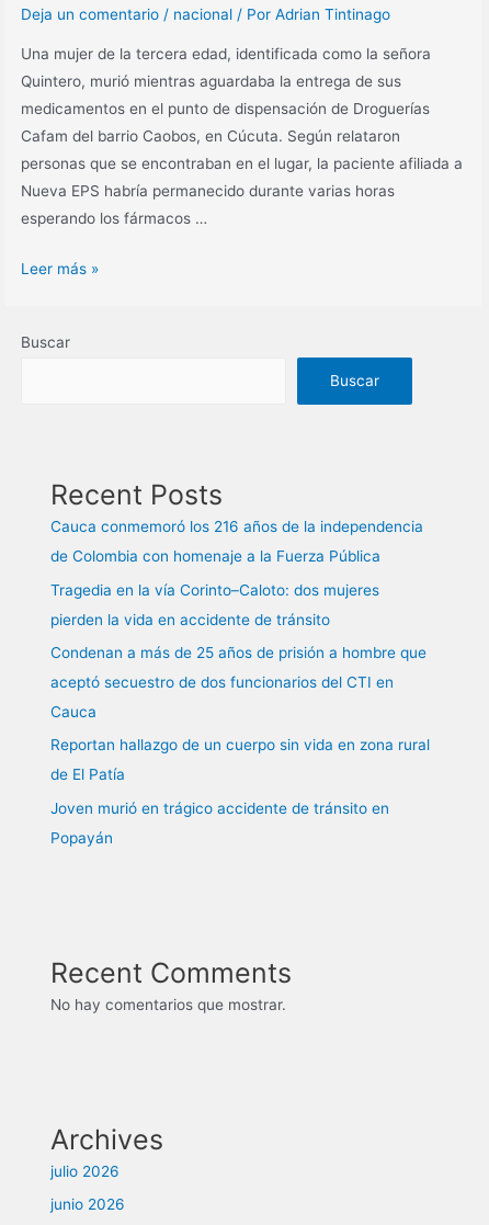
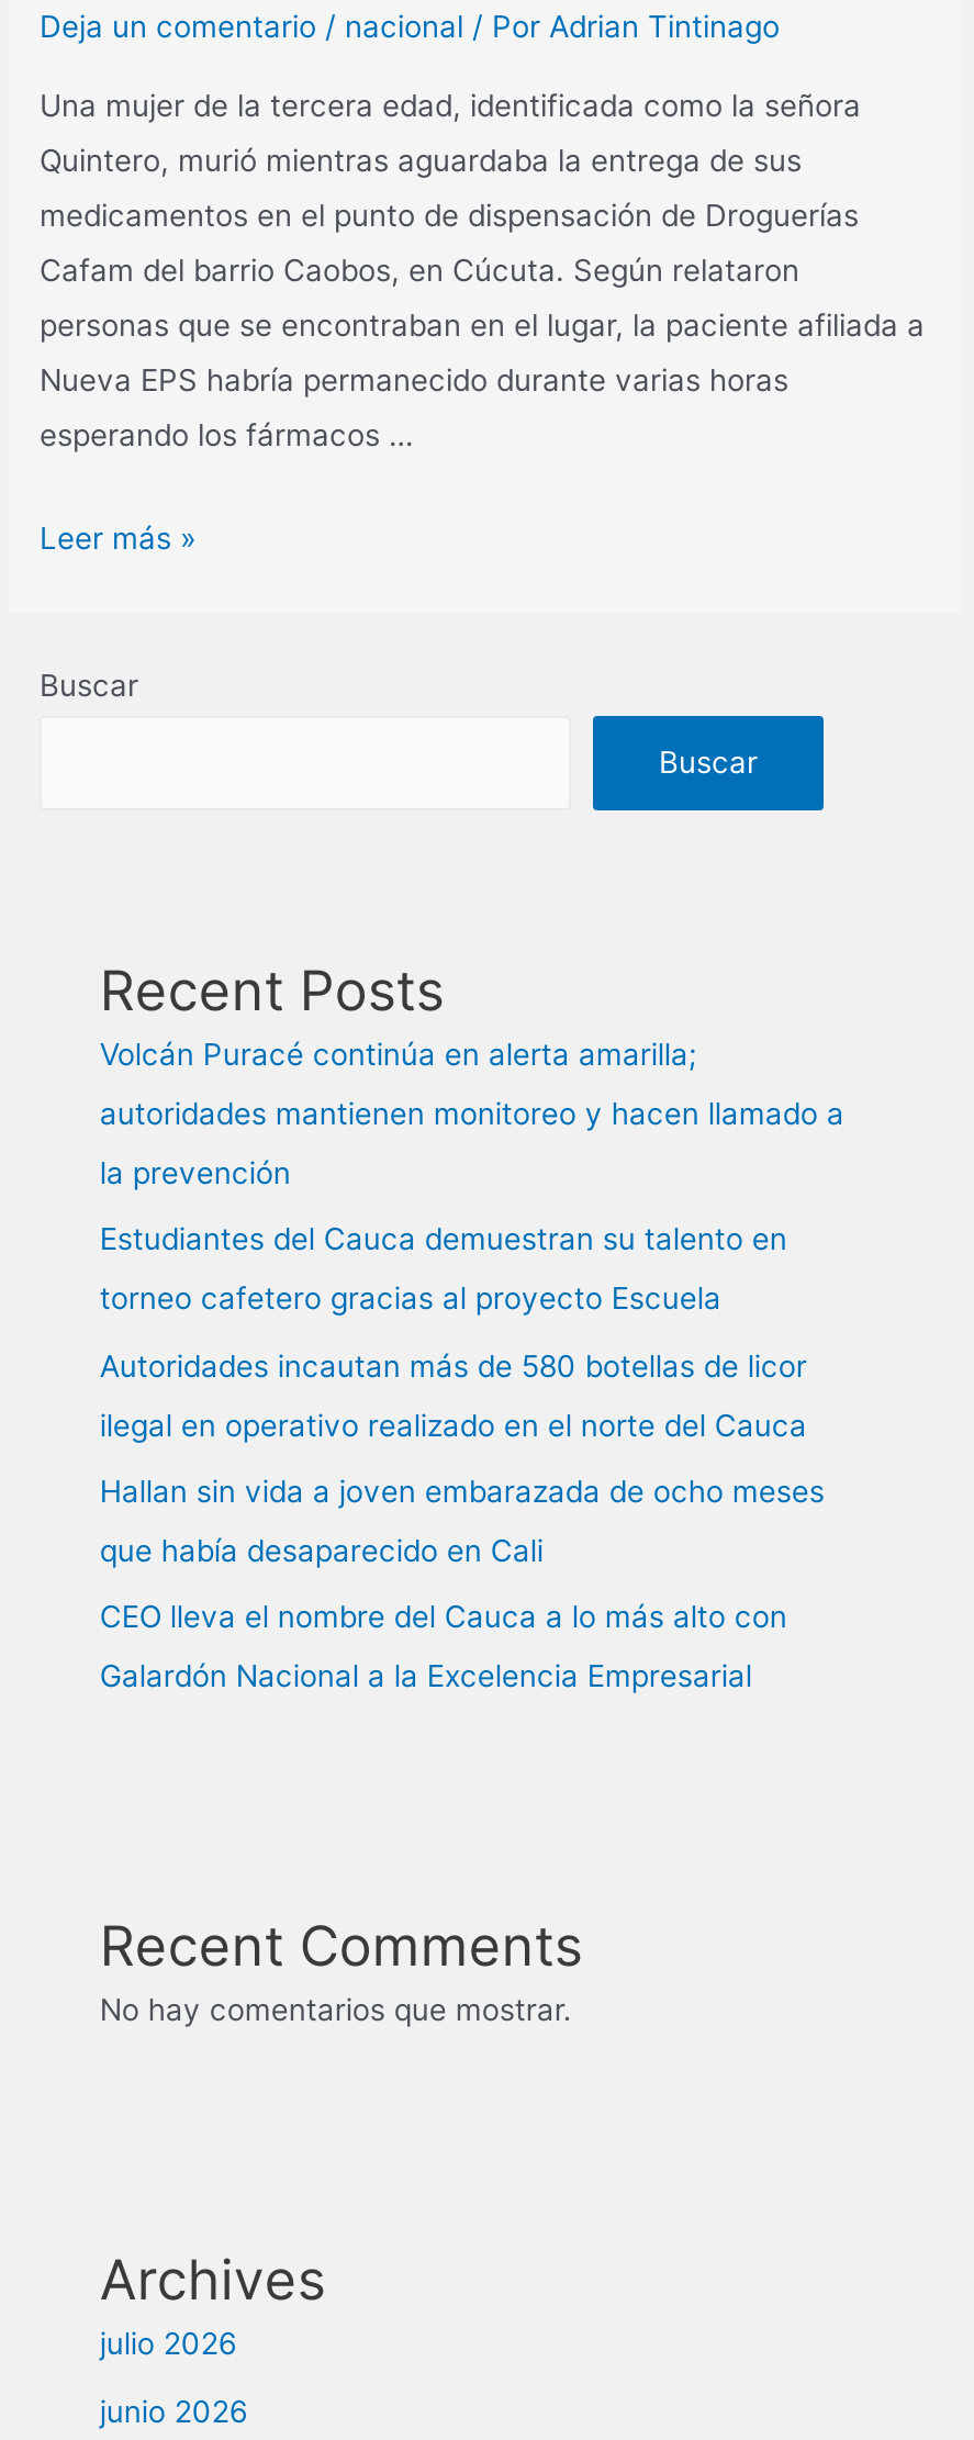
- Cauca conmemoró los 216 años de la independencia
+ Volcán Puracé continúa en alerta amarilla;

- de Colombia con homenaje a la Fuerza Pública
+ autoridades mantienen monitoreo y hacen llamado a

- Tragedia en la vía Corinto–Caloto: dos mujeres
+ la prevención

- pierden la vida en accidente de tránsito
+ Estudiantes del Cauca demuestran su talento en

- Condenan a más de 25 años de prisión a hombre que
+ torneo cafetero gracias al proyecto Escuela

- aceptó secuestro de dos funcionarios del CTI en
+ Autoridades incautan más de 580 botellas de licor

- Cauca
+ ilegal en operativo realizado en el norte del Cauca

- Reportan hallazgo de un cuerpo sin vida en zona rural
+ Hallan sin vida a joven embarazada de ocho meses

- de El Patía
+ que había desaparecido en Cali

- Joven murió en trágico accidente de tránsito en
+ CEO lleva el nombre del Cauca a lo más alto con

- Popayán
+ Galardón Nacional a la Excelencia Empresarial
